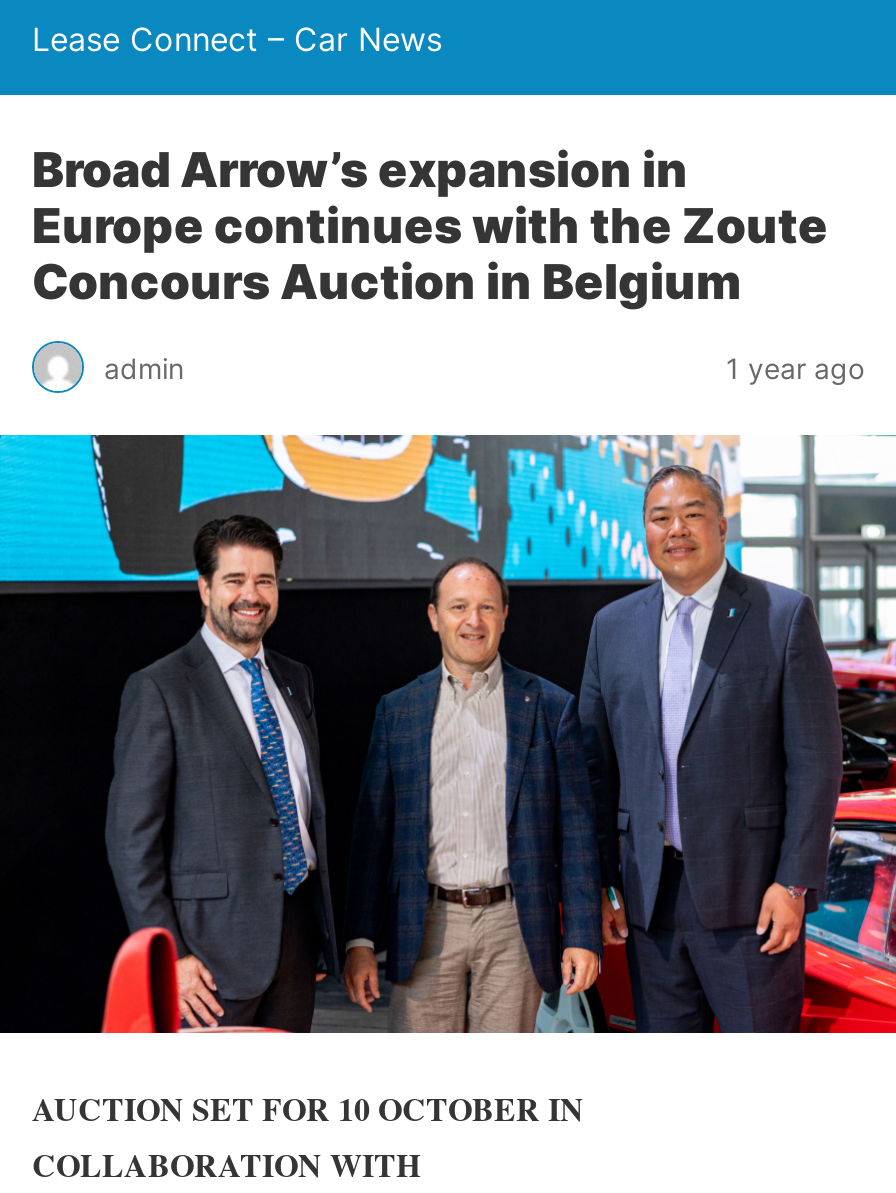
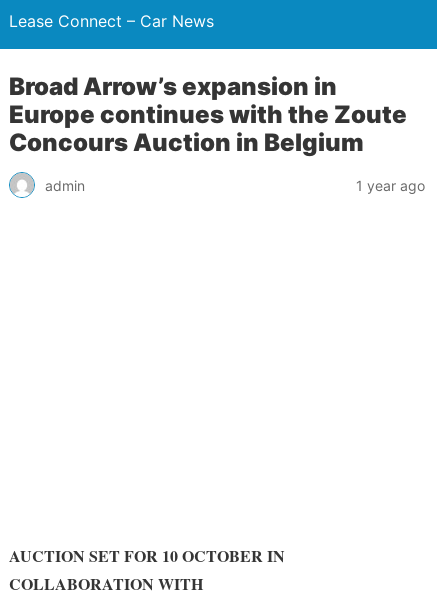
- [image]
